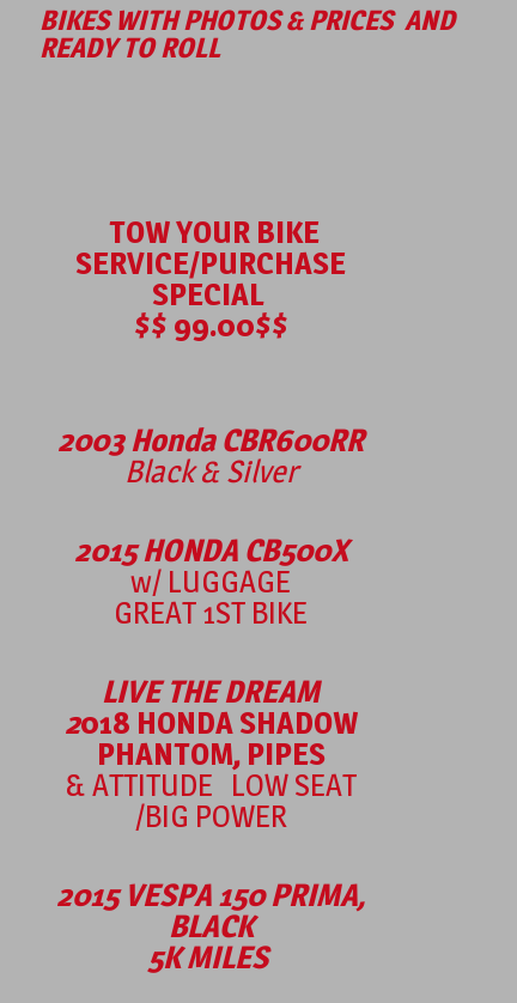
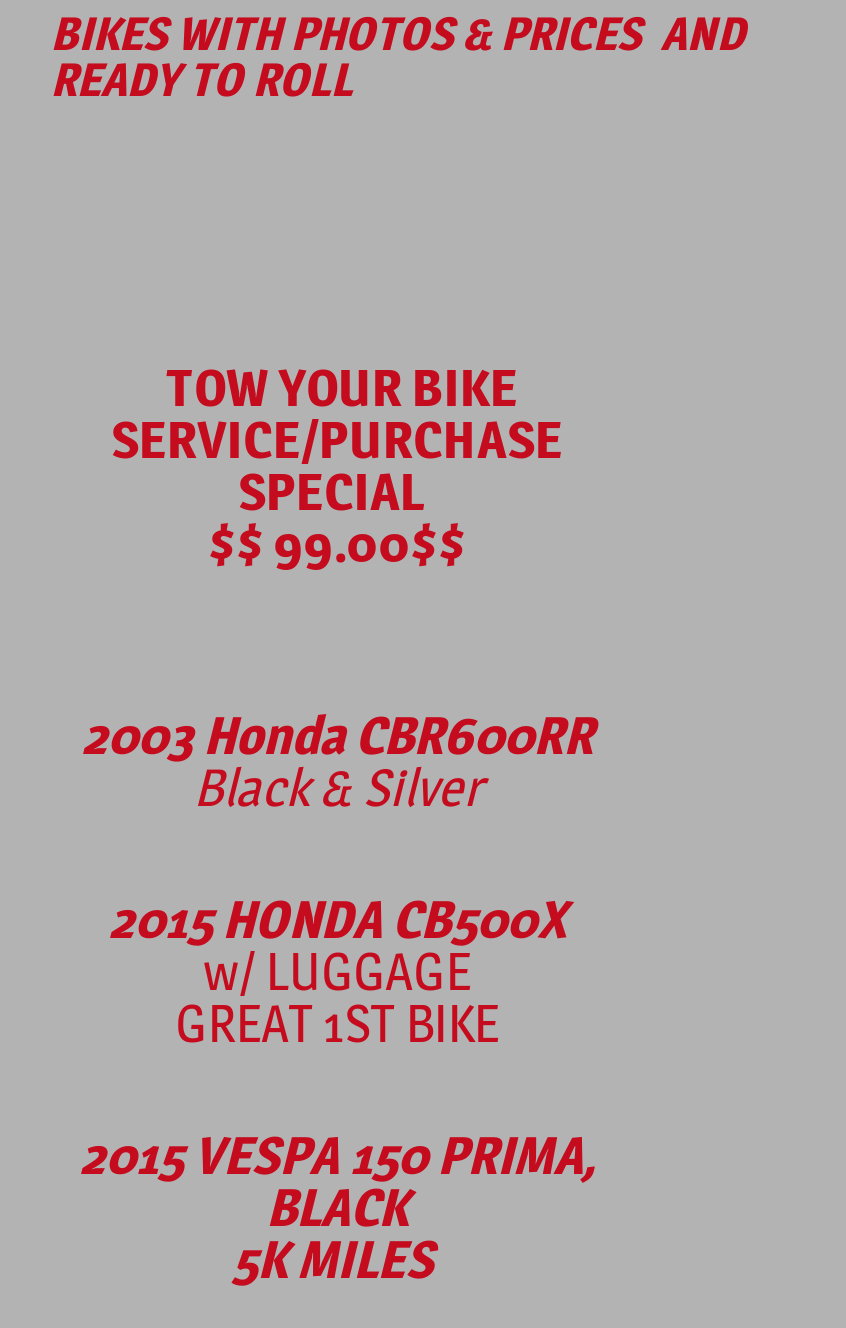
- LIVE THE DREAM
- 2018 HONDA SHADOW
- PHANTOM, PIPES
- & ATTITUDE LOW SEAT
- /BIG POWER
